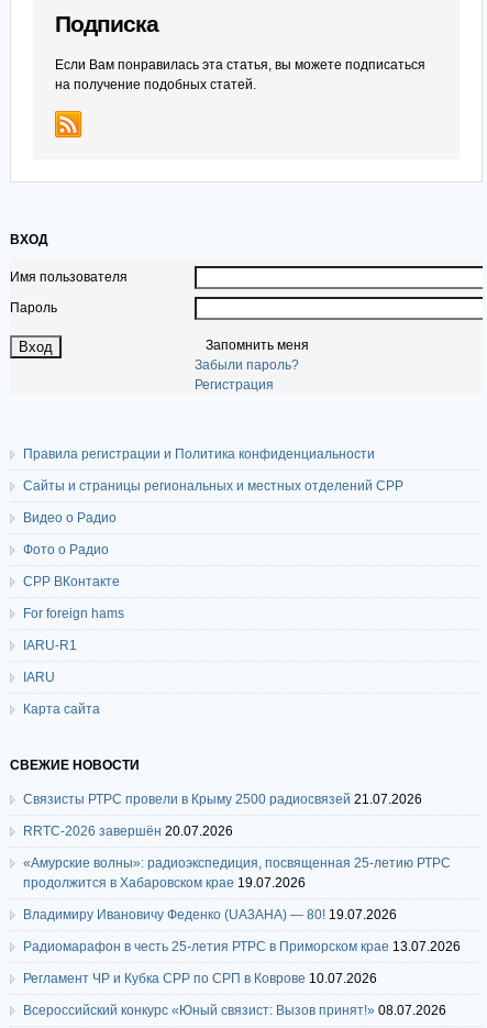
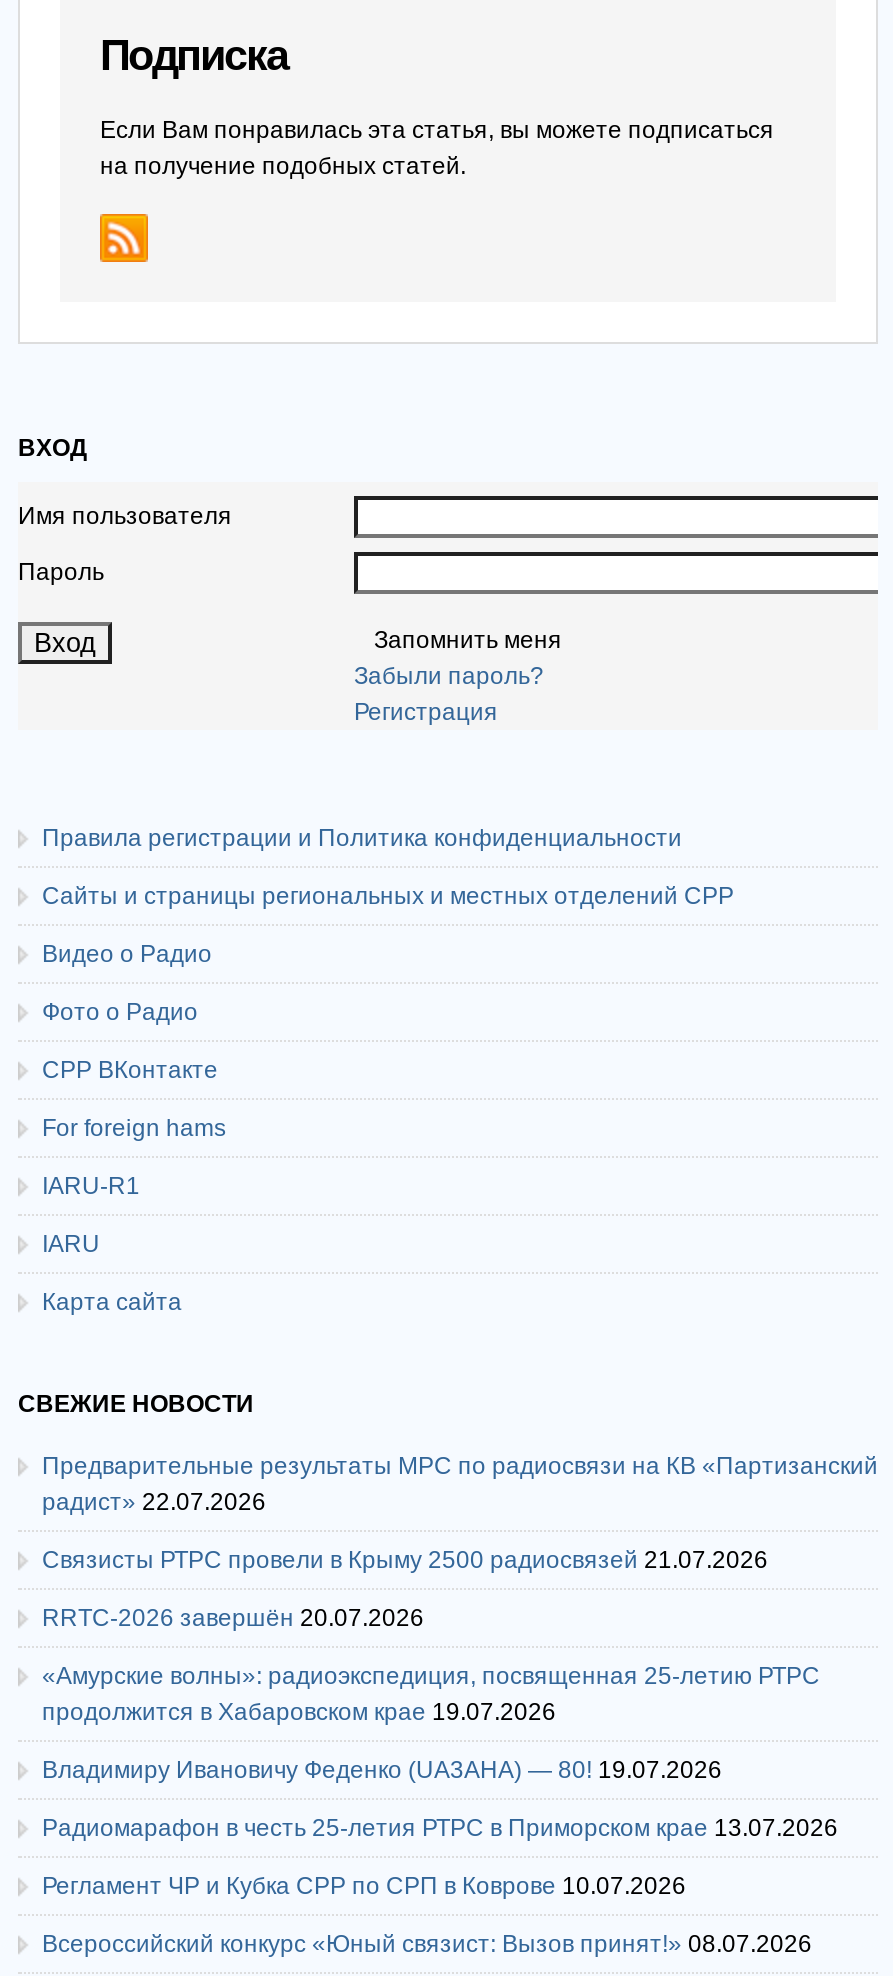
+ Предварительные результаты МРС по радиосвязи на КВ «Партизанский
+ радист» 22.07.2026
